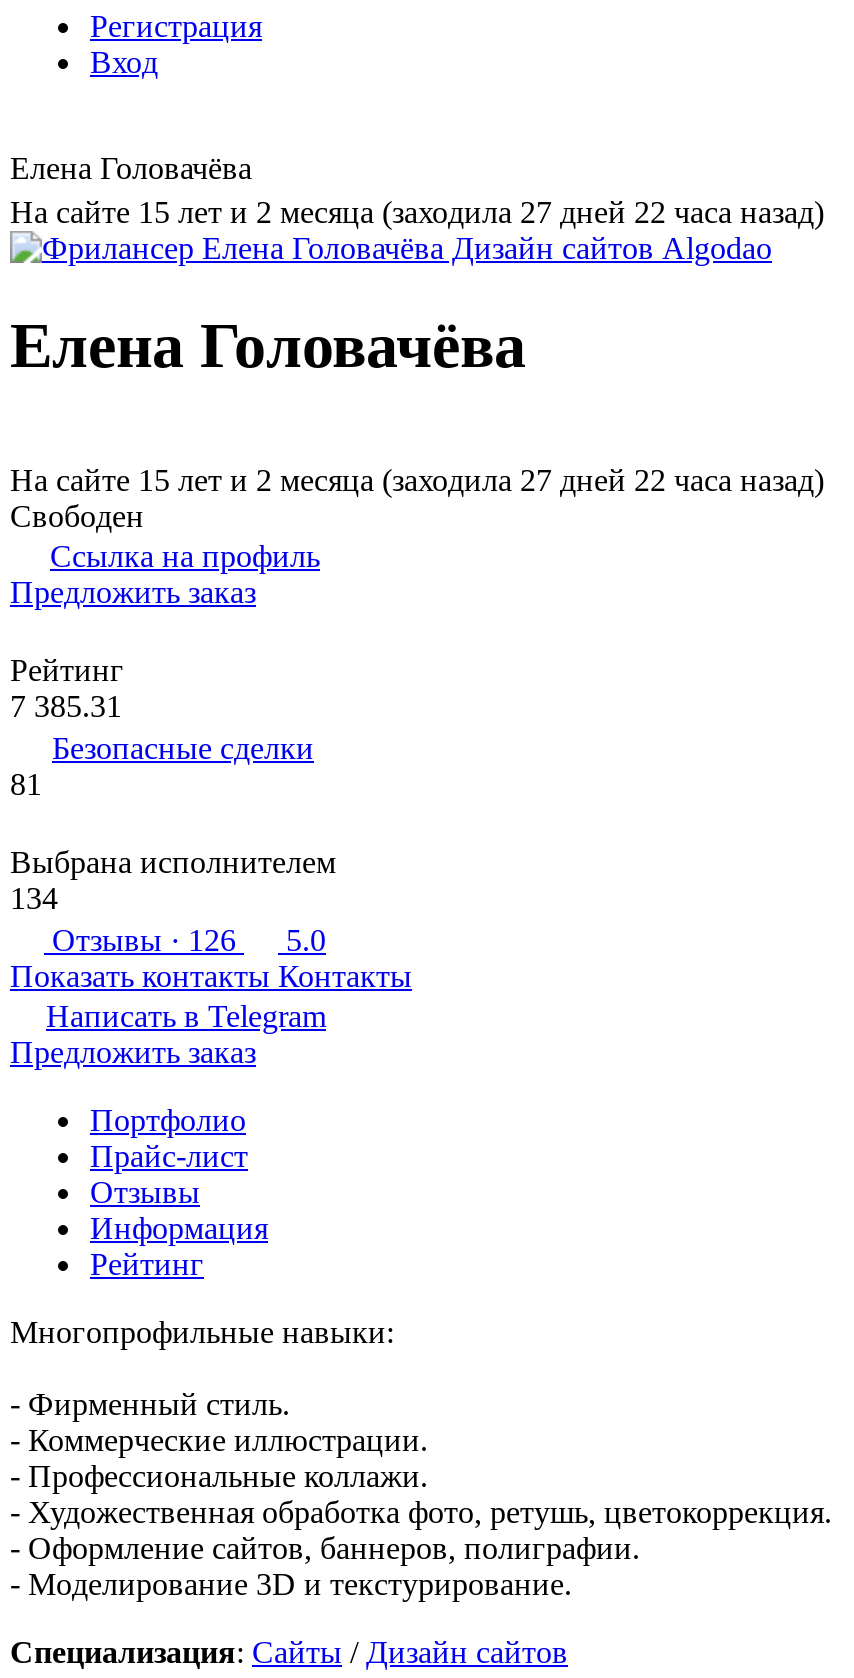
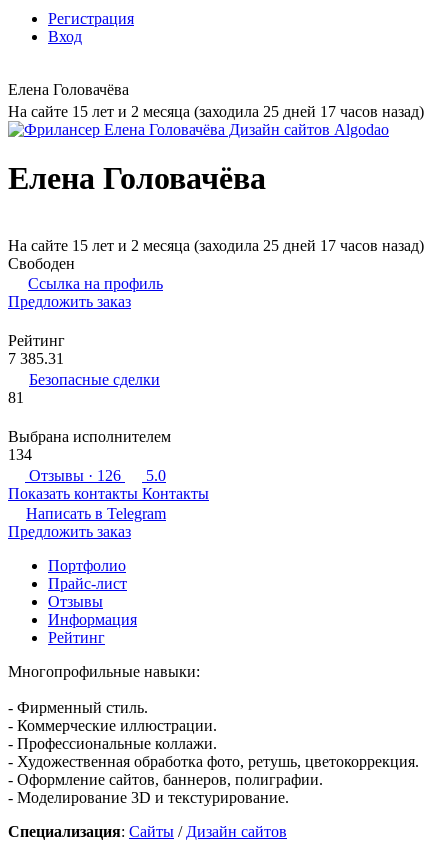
- На сайте 15 лет и 2 месяца (заходила 27 дней 22 часа назад)
+ На сайте 15 лет и 2 месяца (заходила 25 дней 17 часов назад)

- На сайте 15 лет и 2 месяца (заходила 27 дней 22 часа назад)
+ На сайте 15 лет и 2 месяца (заходила 25 дней 17 часов назад)
